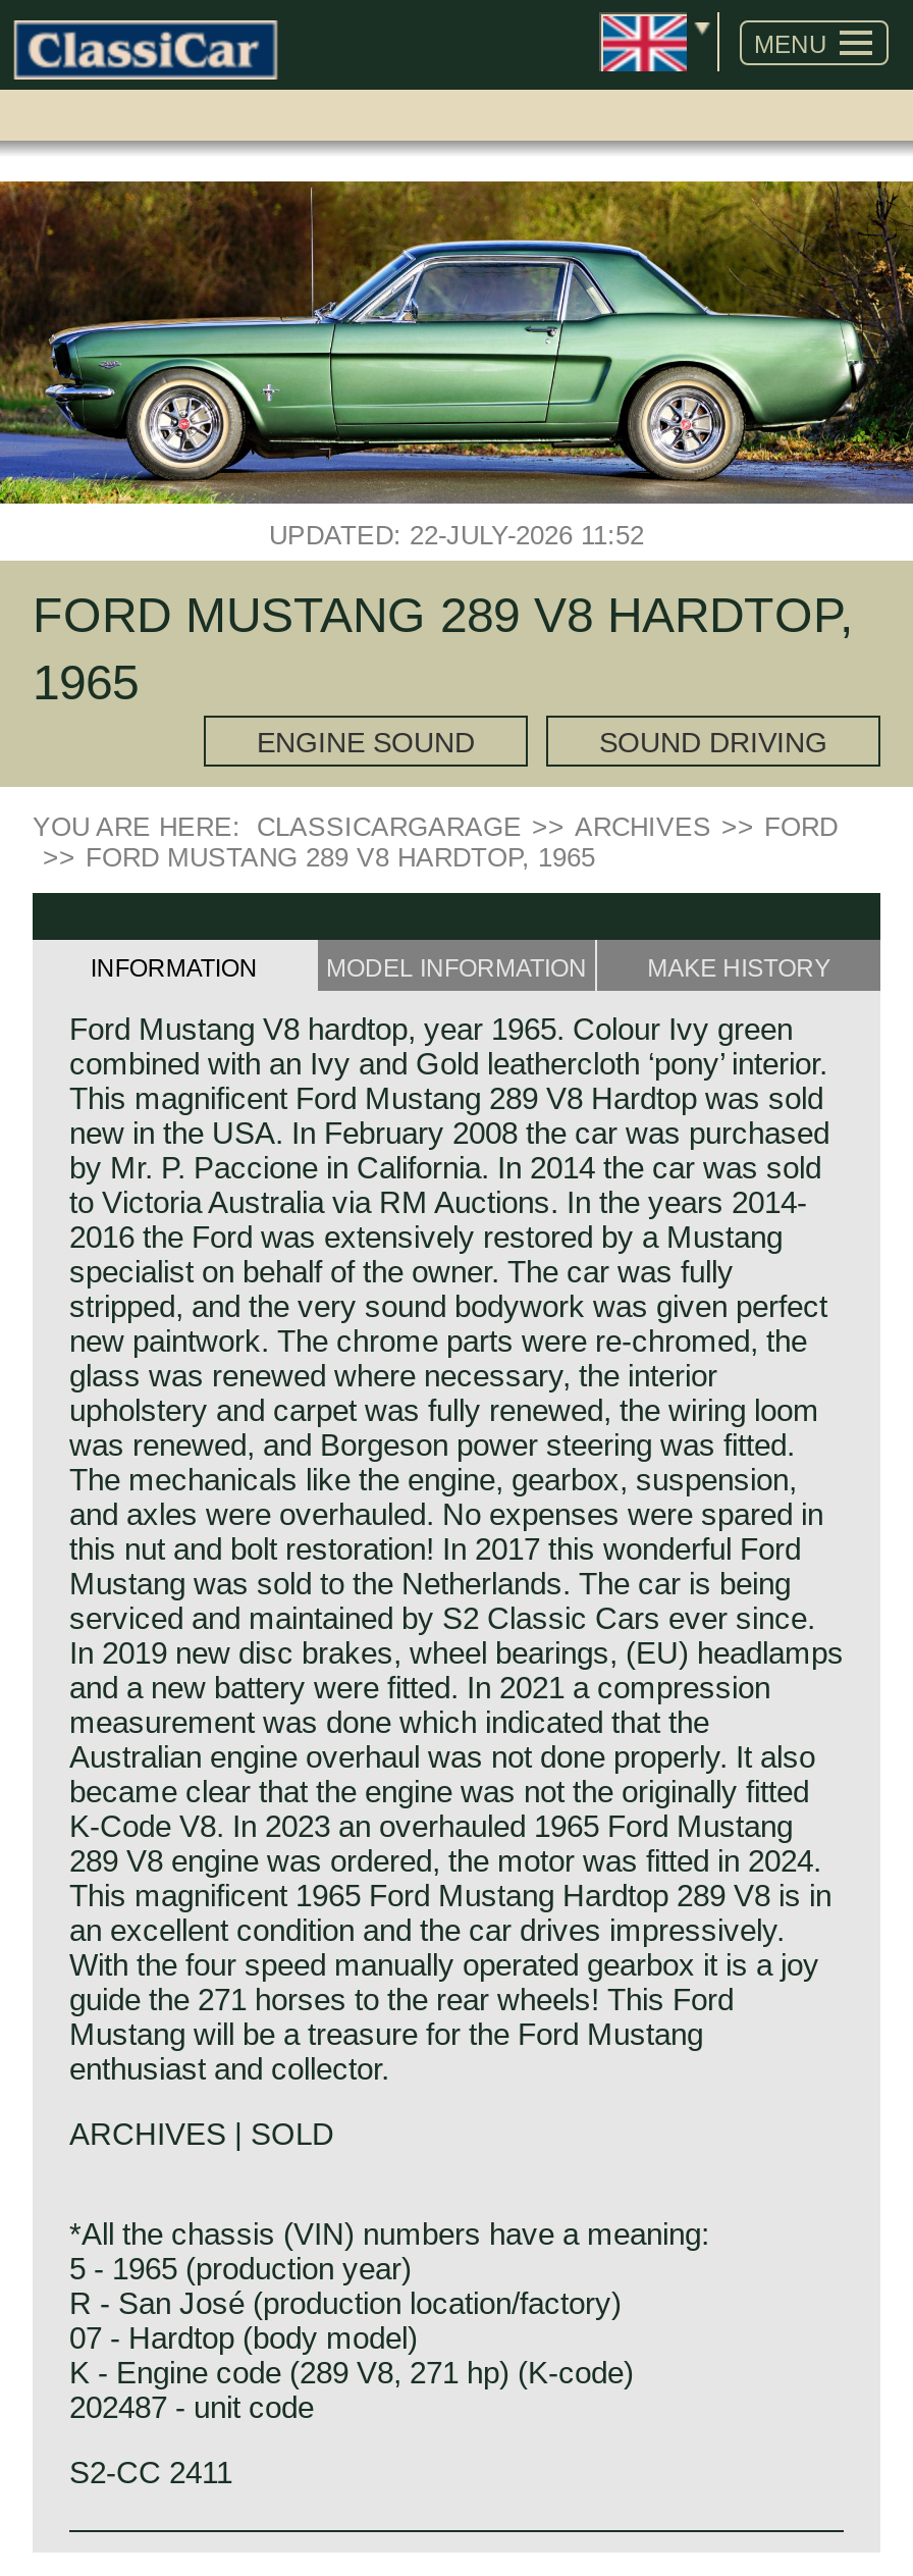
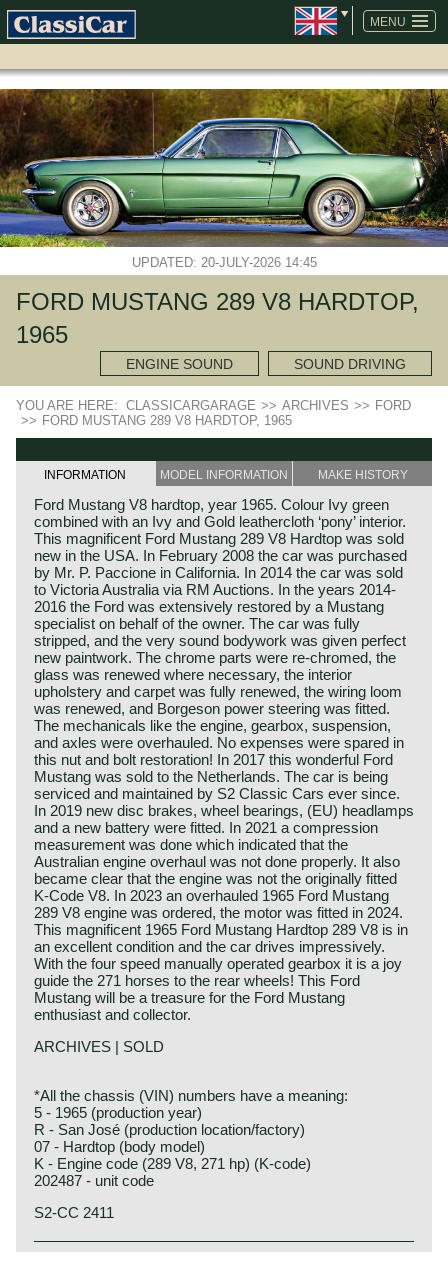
- UPDATED: 22-JULY-2026 11:52
+ UPDATED: 20-JULY-2026 14:45
